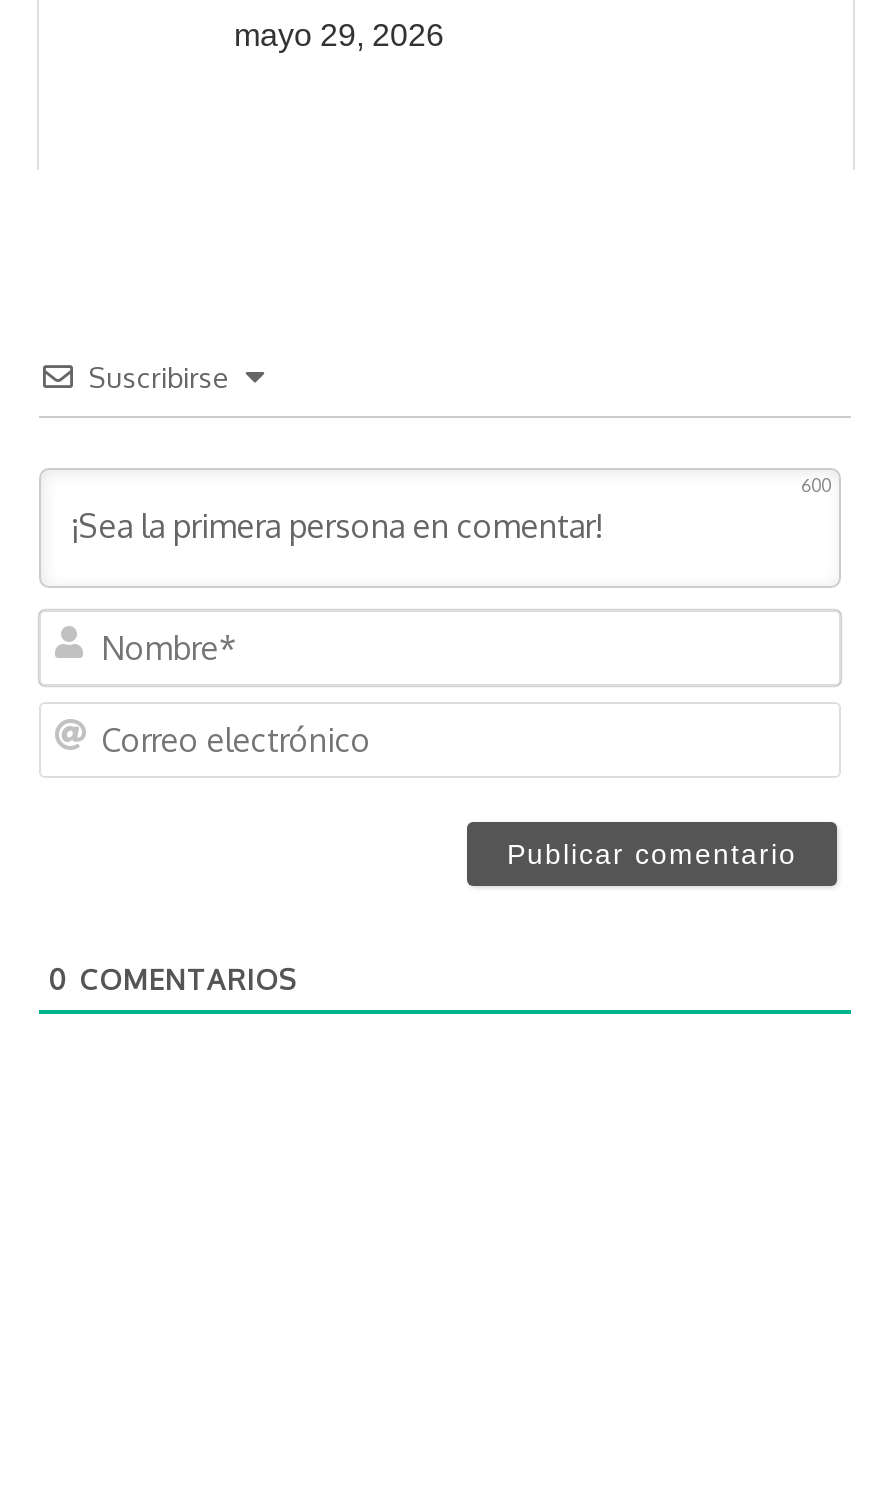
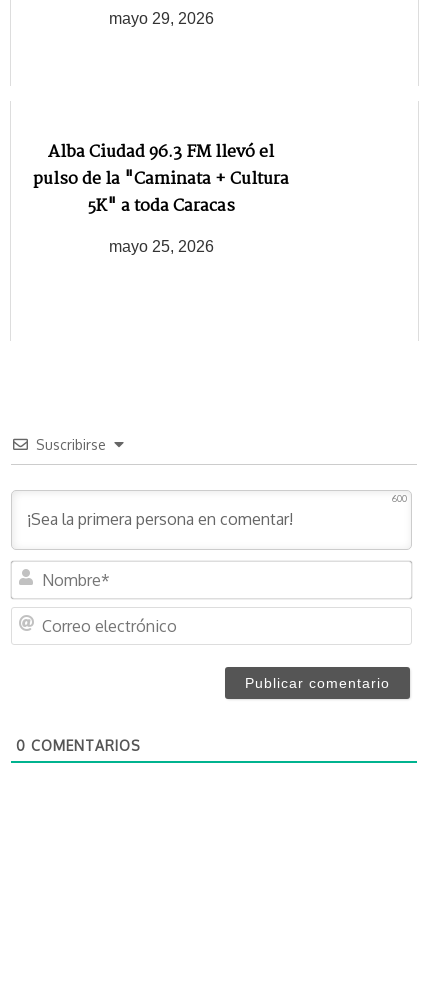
+ Alba Ciudad 96.3 FM llevó el
+ pulso de la "Caminata + Cultura
+ 5K" a toda Caracas
+ mayo 25, 2026
